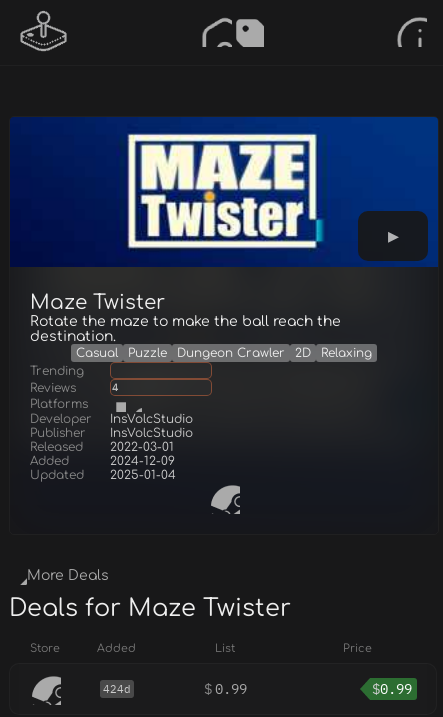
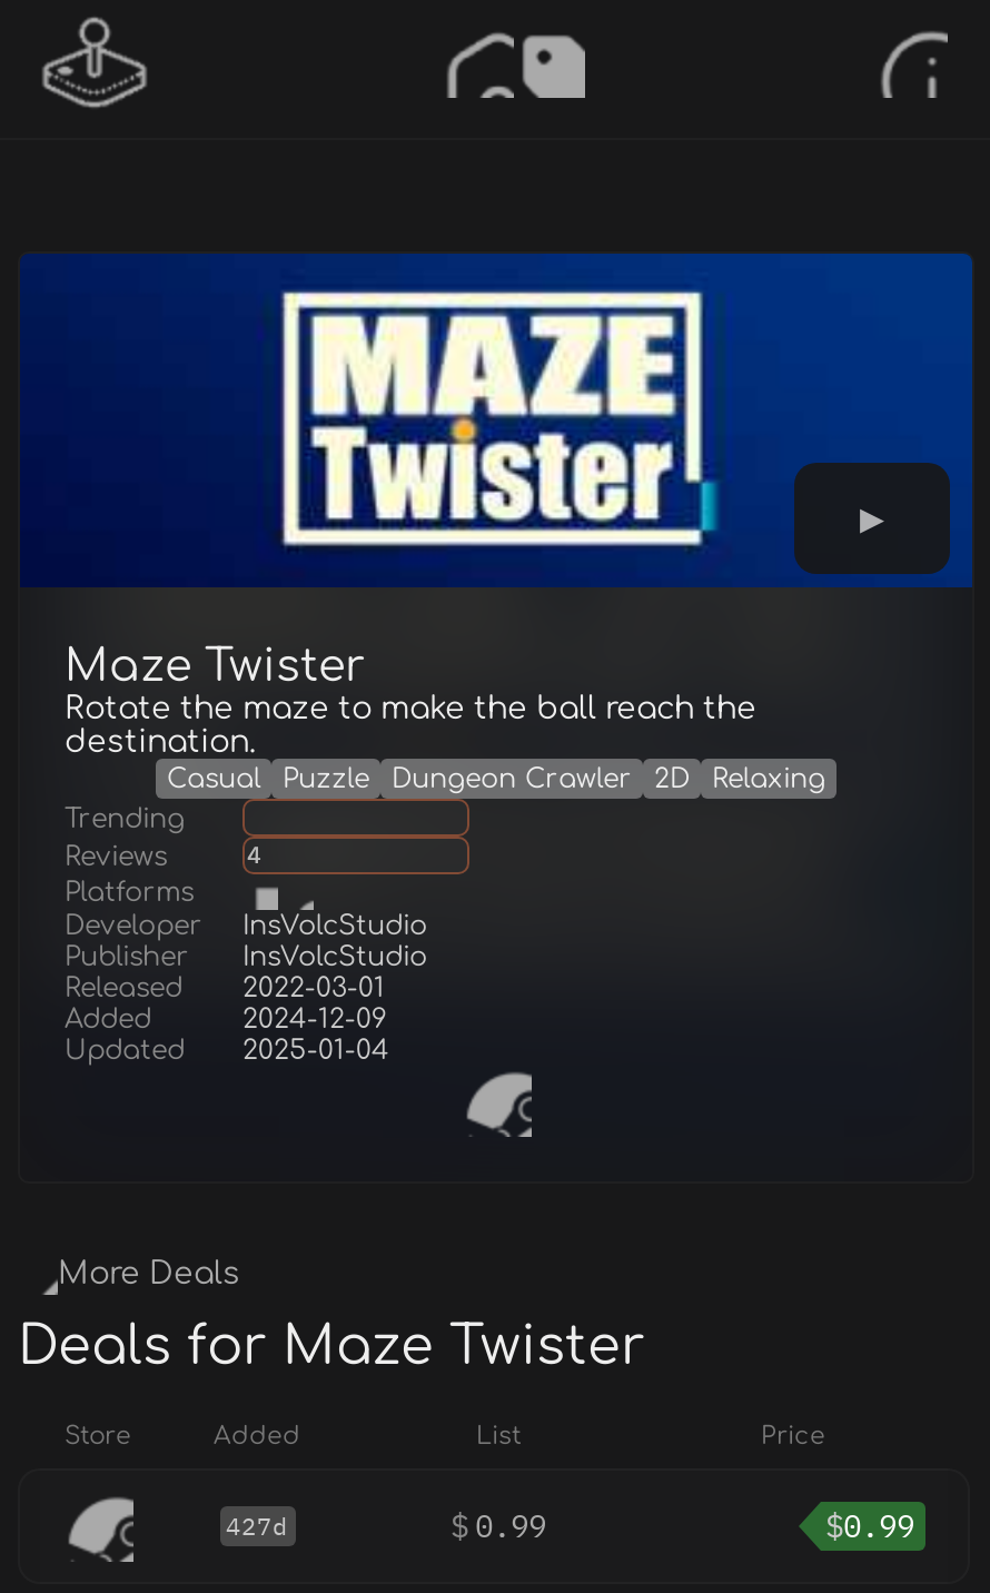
- 424d
+ 427d
